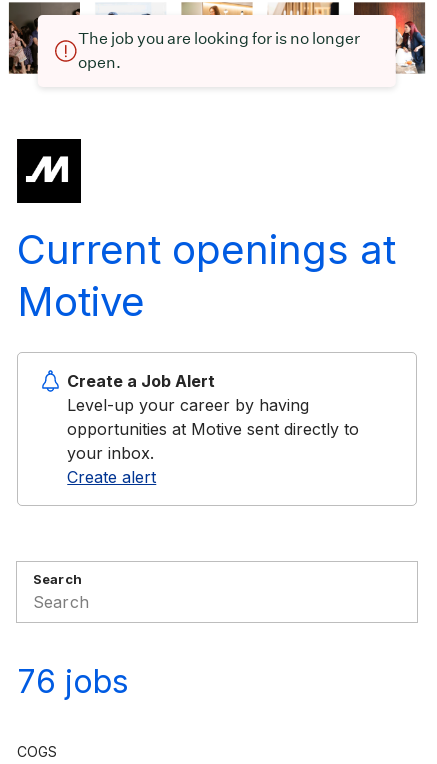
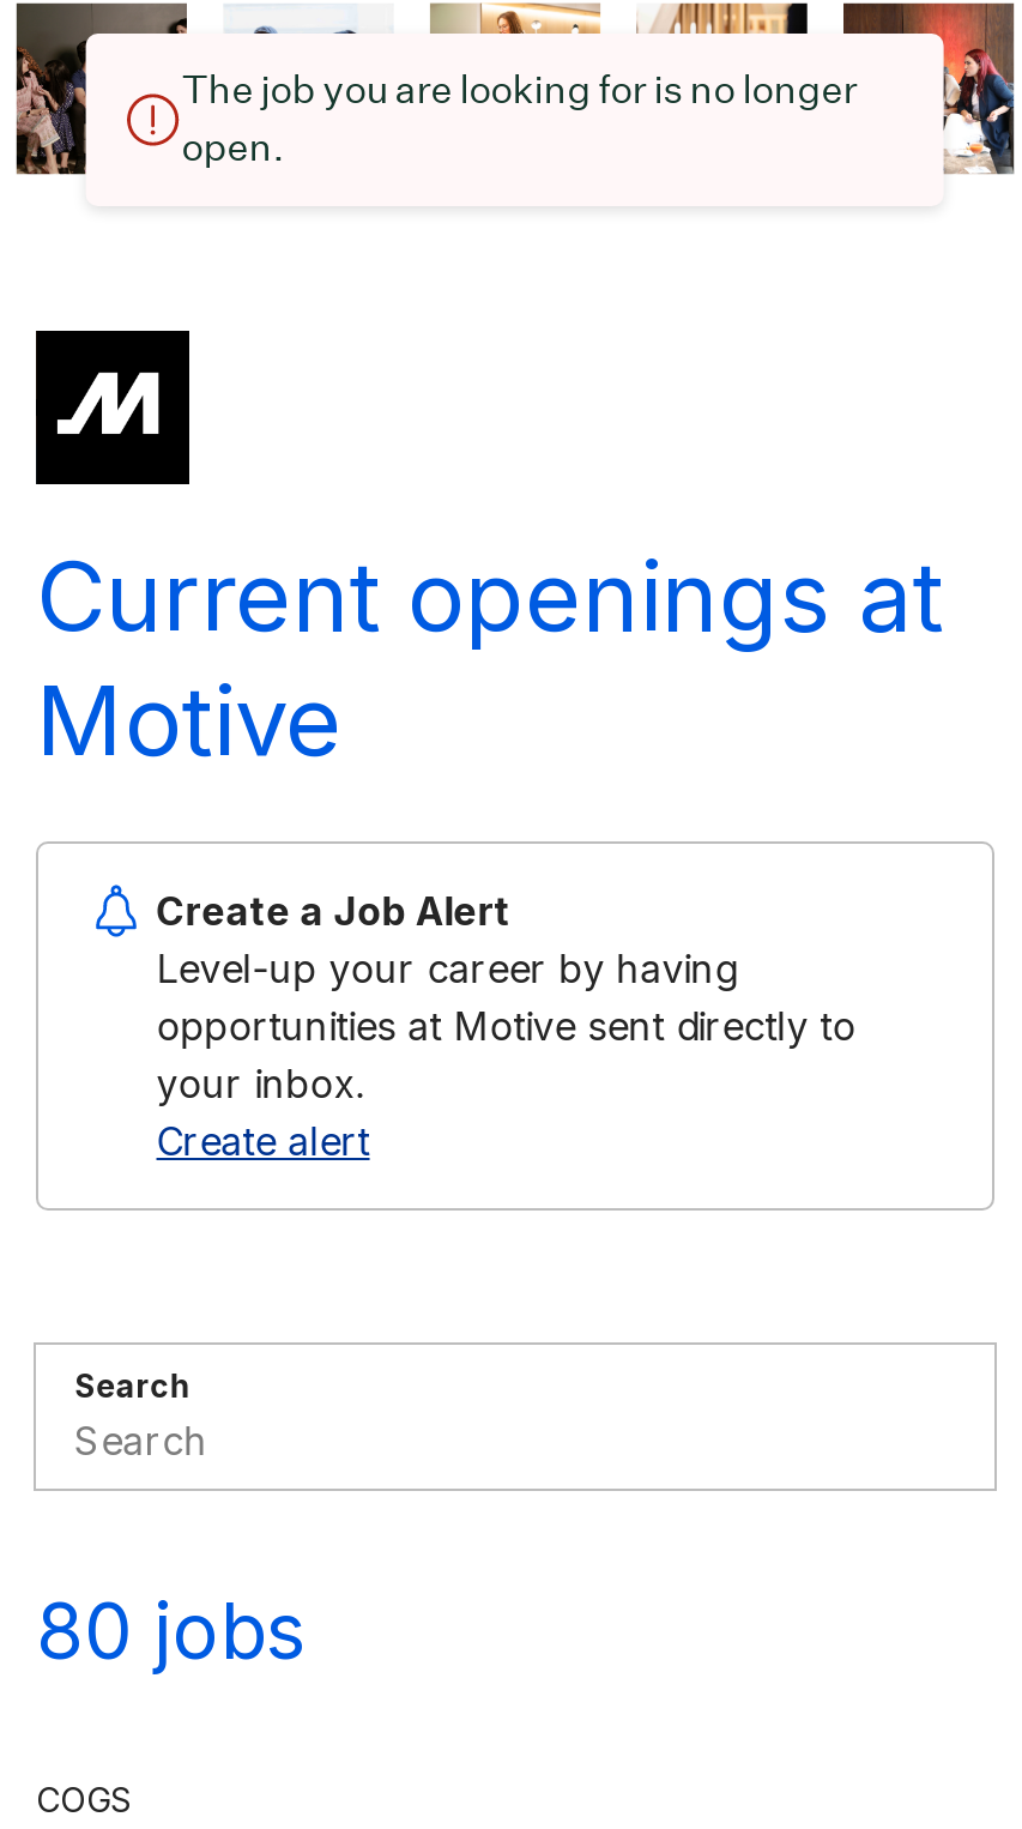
- 76 jobs
+ 80 jobs
